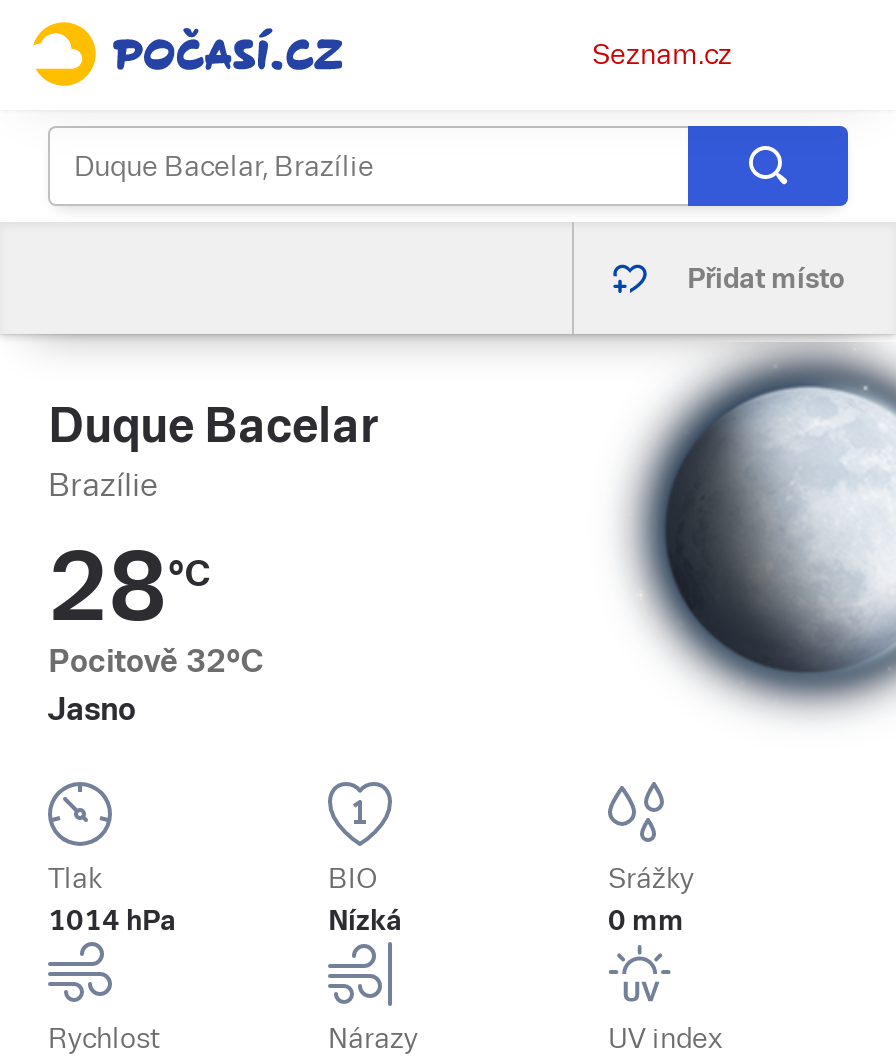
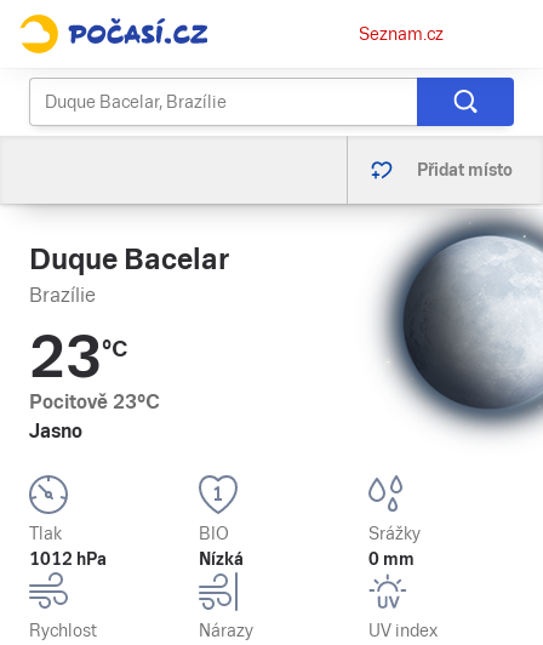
- 28°C
+ 23°C

- Pocitově 32°C
+ Pocitově 23°C

- 1014 hPa
+ 1012 hPa
